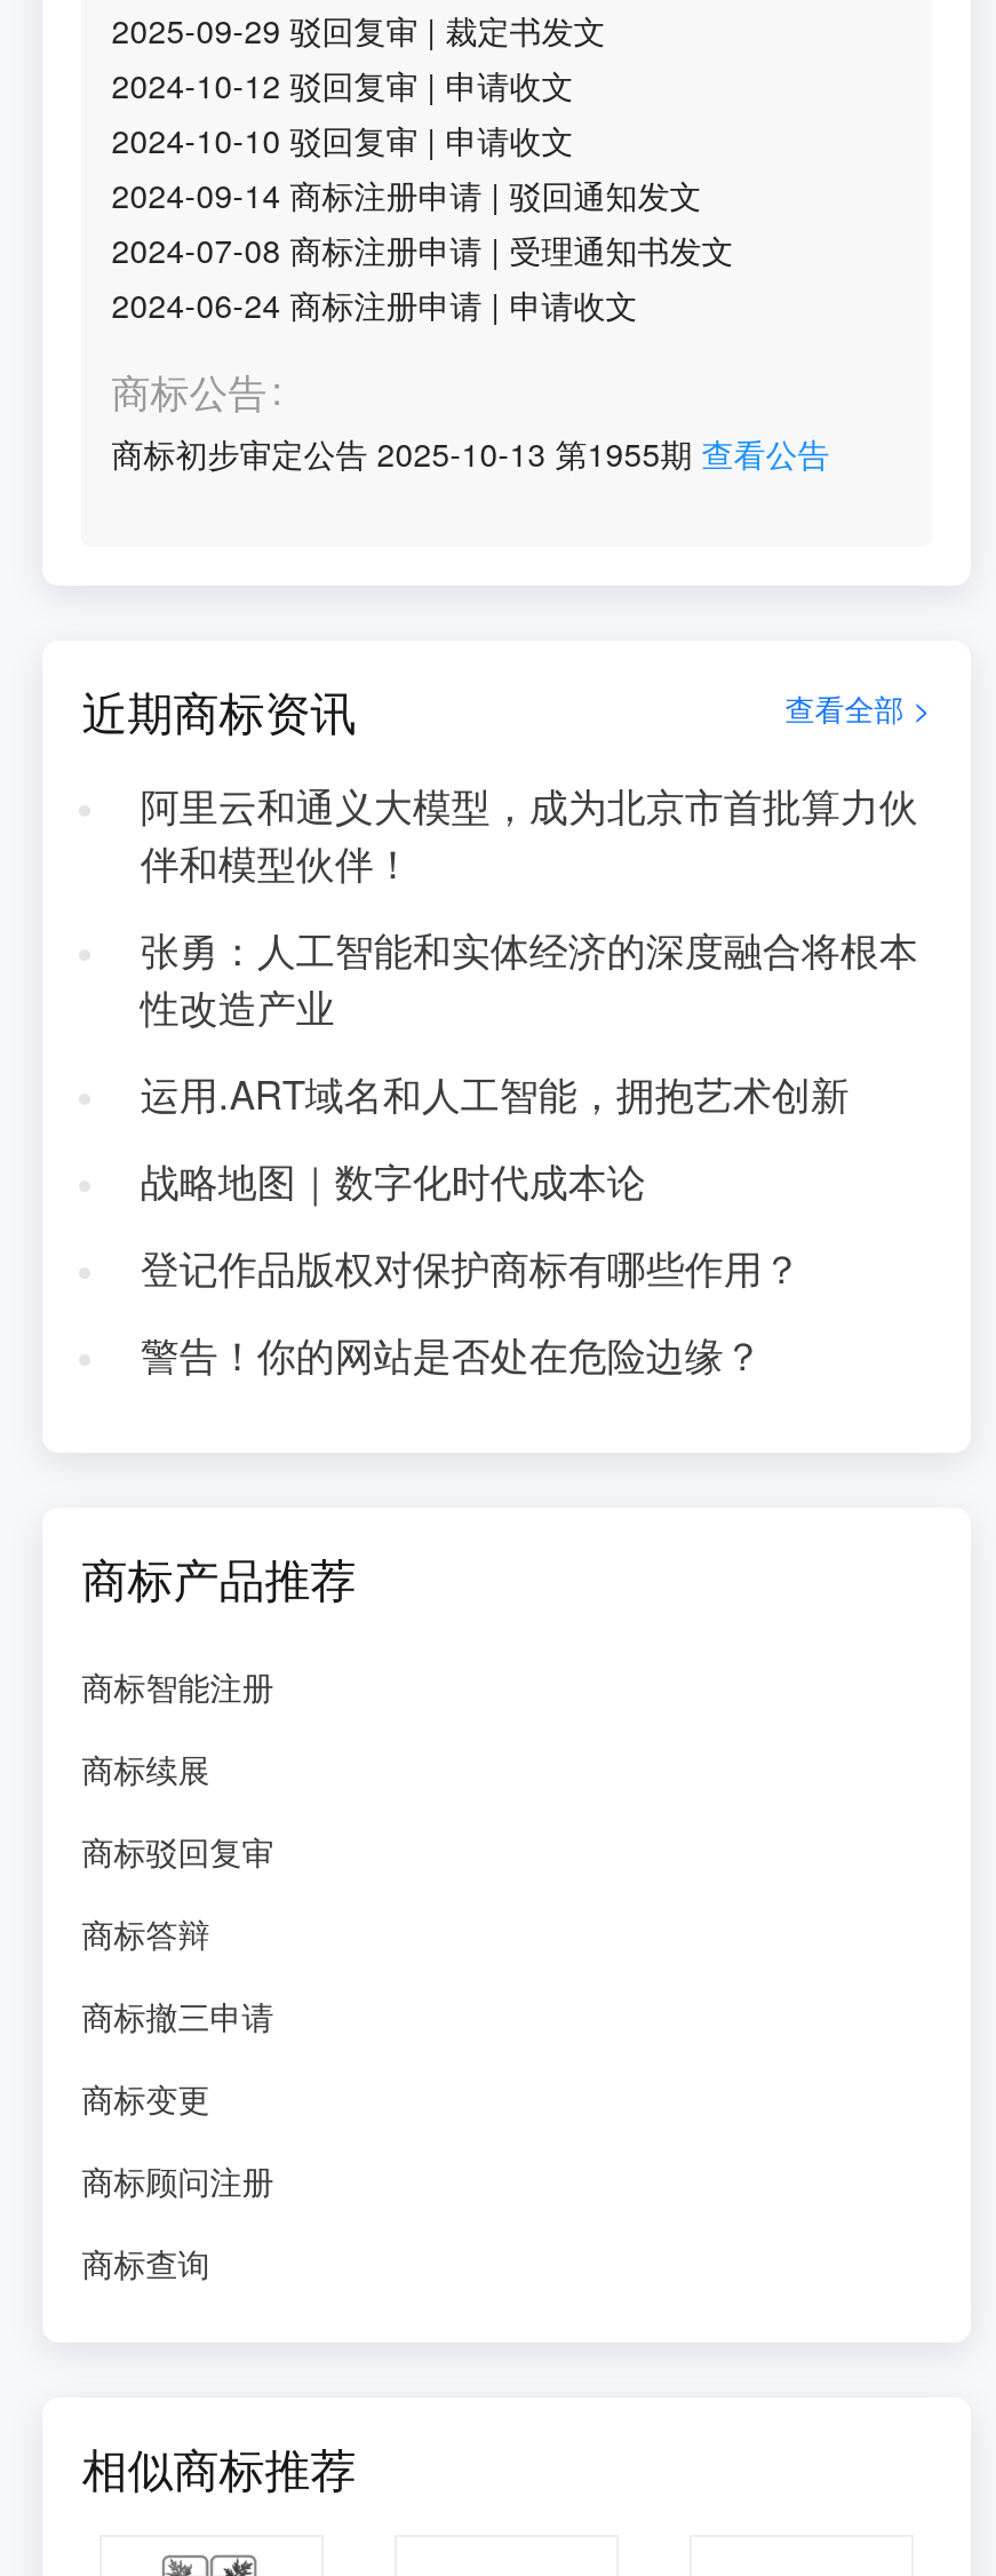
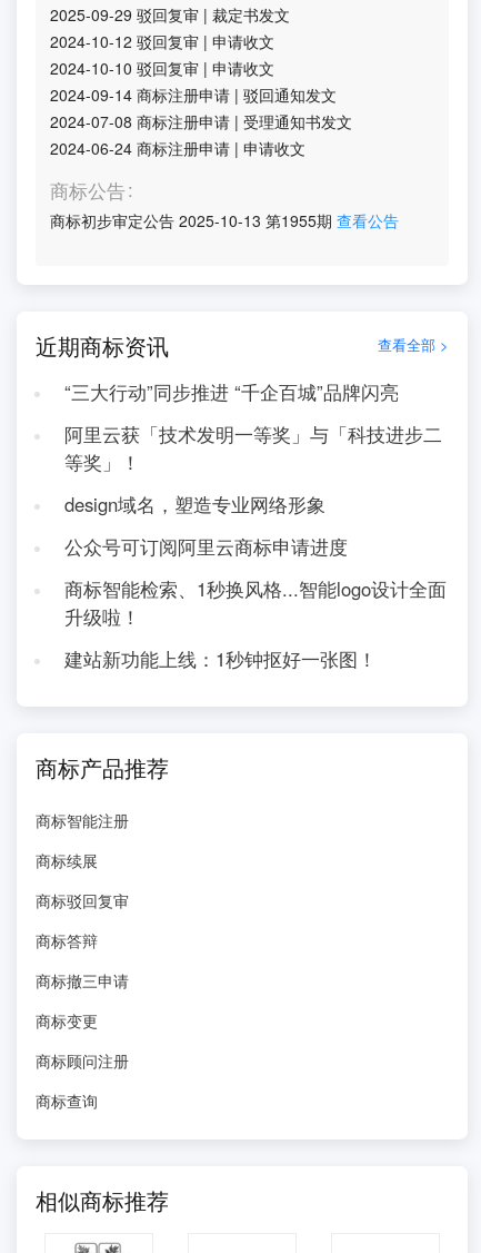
- 阿里云和通义大模型，成为北京市首批算力伙
- 伴和模型伙伴！
+ “三大行动”同步推进 “千企百城”品牌闪亮

- 张勇：人工智能和实体经济的深度融合将根本
- 性改造产业
+ 阿里云获「技术发明一等奖」与「科技进步二
+ 等奖」！

- 运用.ART域名和人工智能，拥抱艺术创新
+ design域名，塑造专业网络形象

- 战略地图｜数字化时代成本论
+ 公众号可订阅阿里云商标申请进度

- 登记作品版权对保护商标有哪些作用？
+ 商标智能检索、1秒换风格...智能logo设计全面
+ 升级啦！

- 警告！你的网站是否处在危险边缘？
+ 建站新功能上线：1秒钟抠好一张图！
